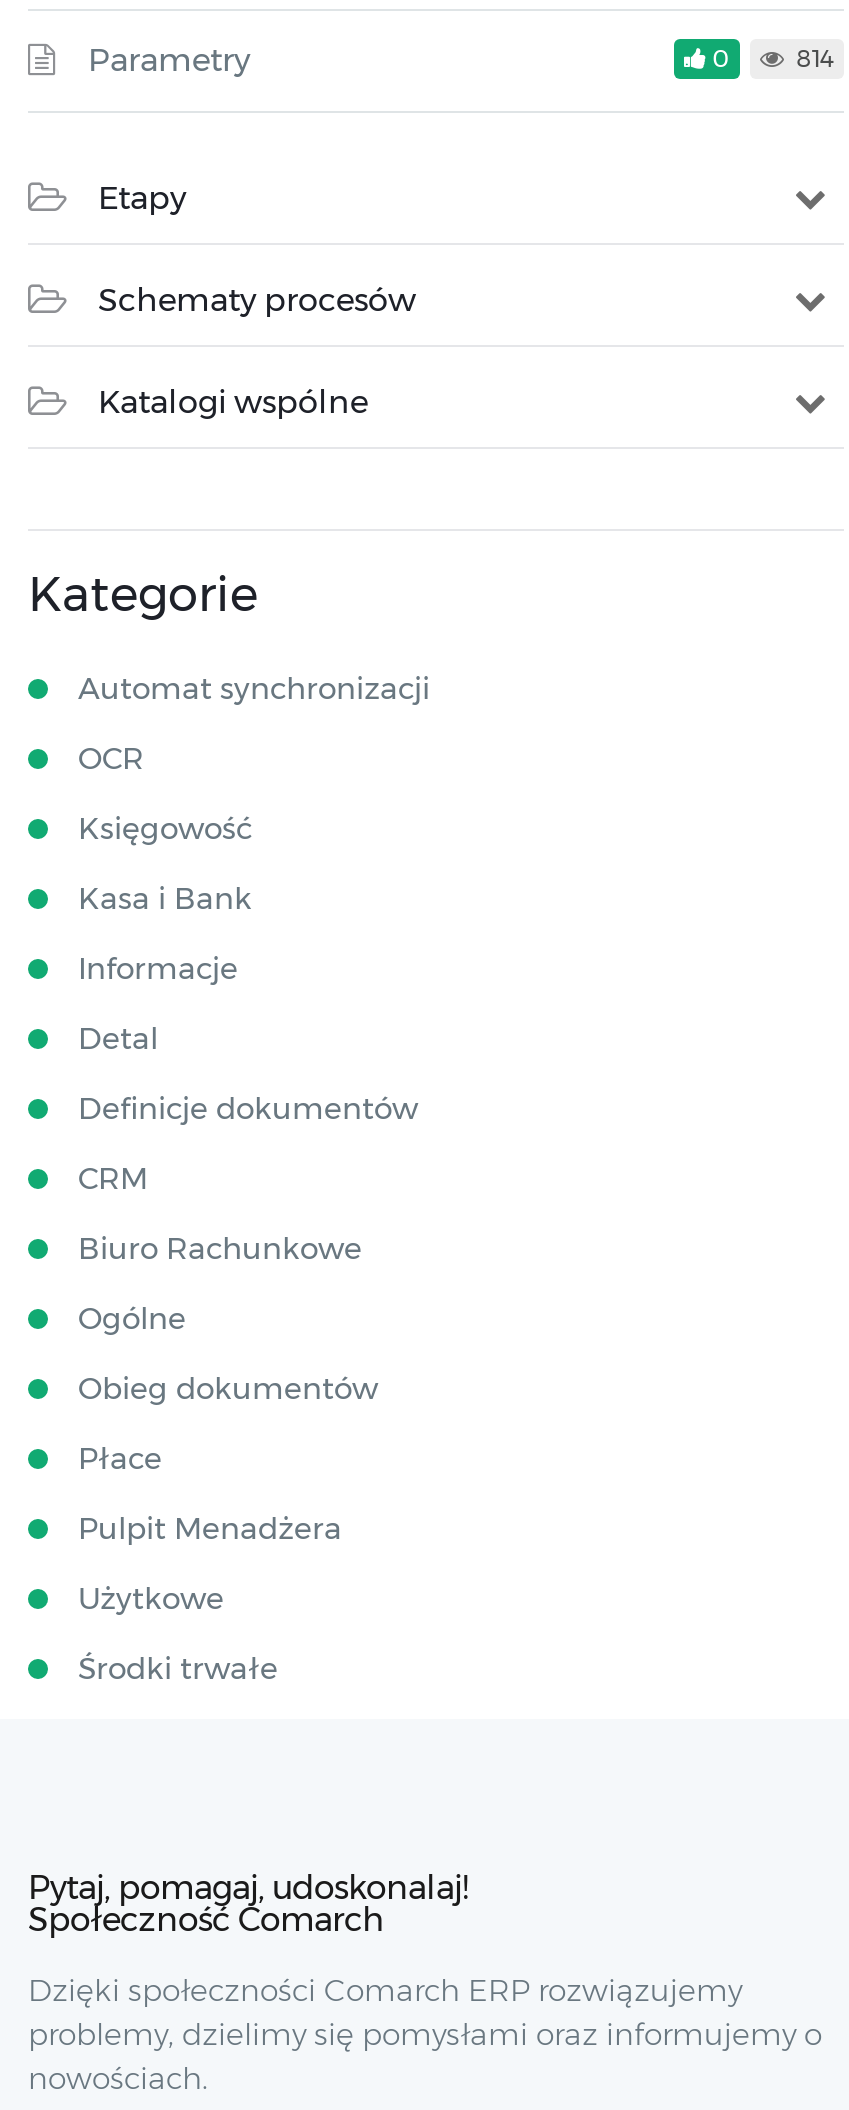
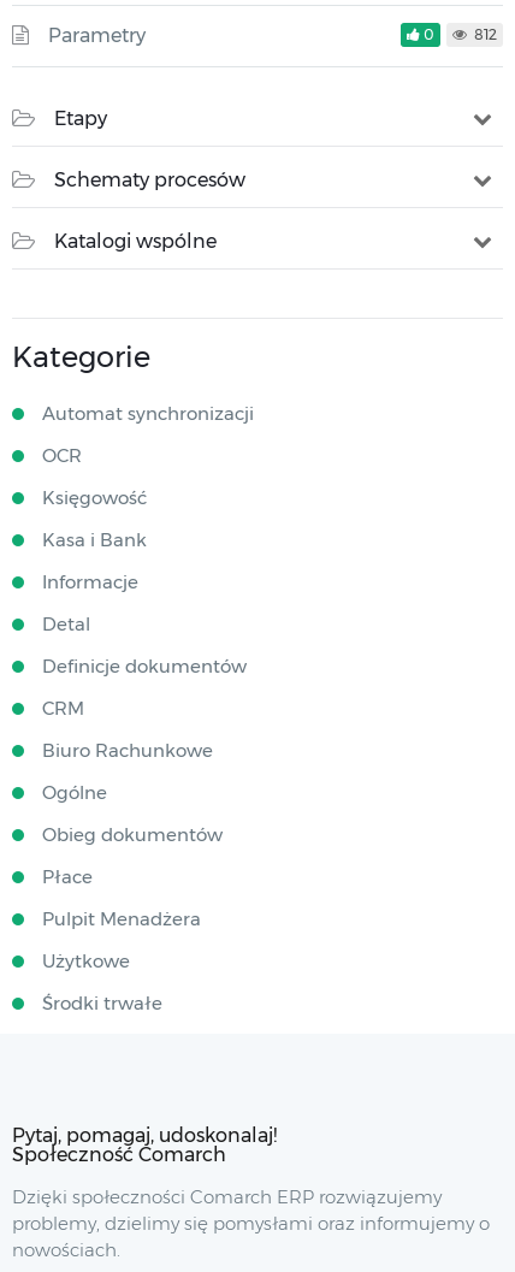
- 814
+ 812
